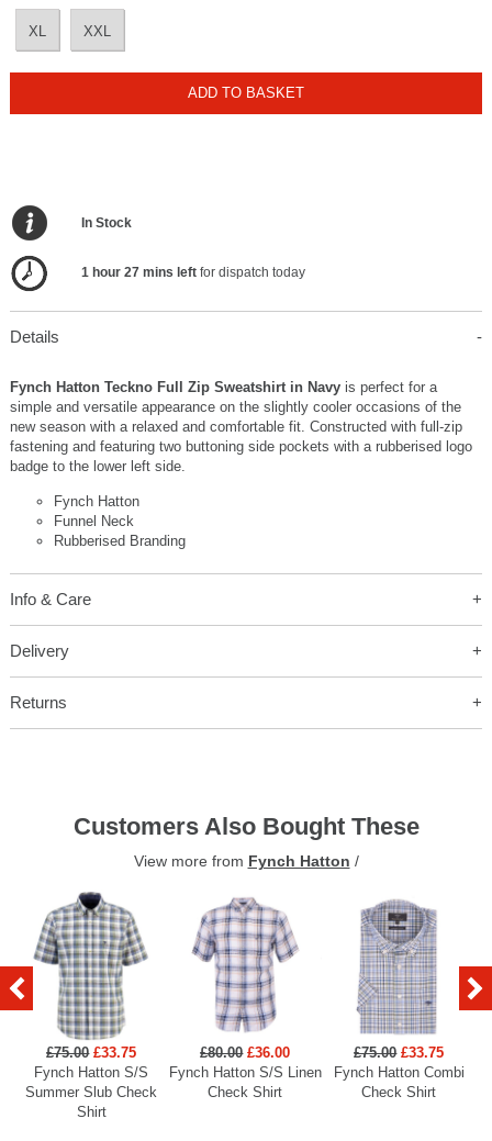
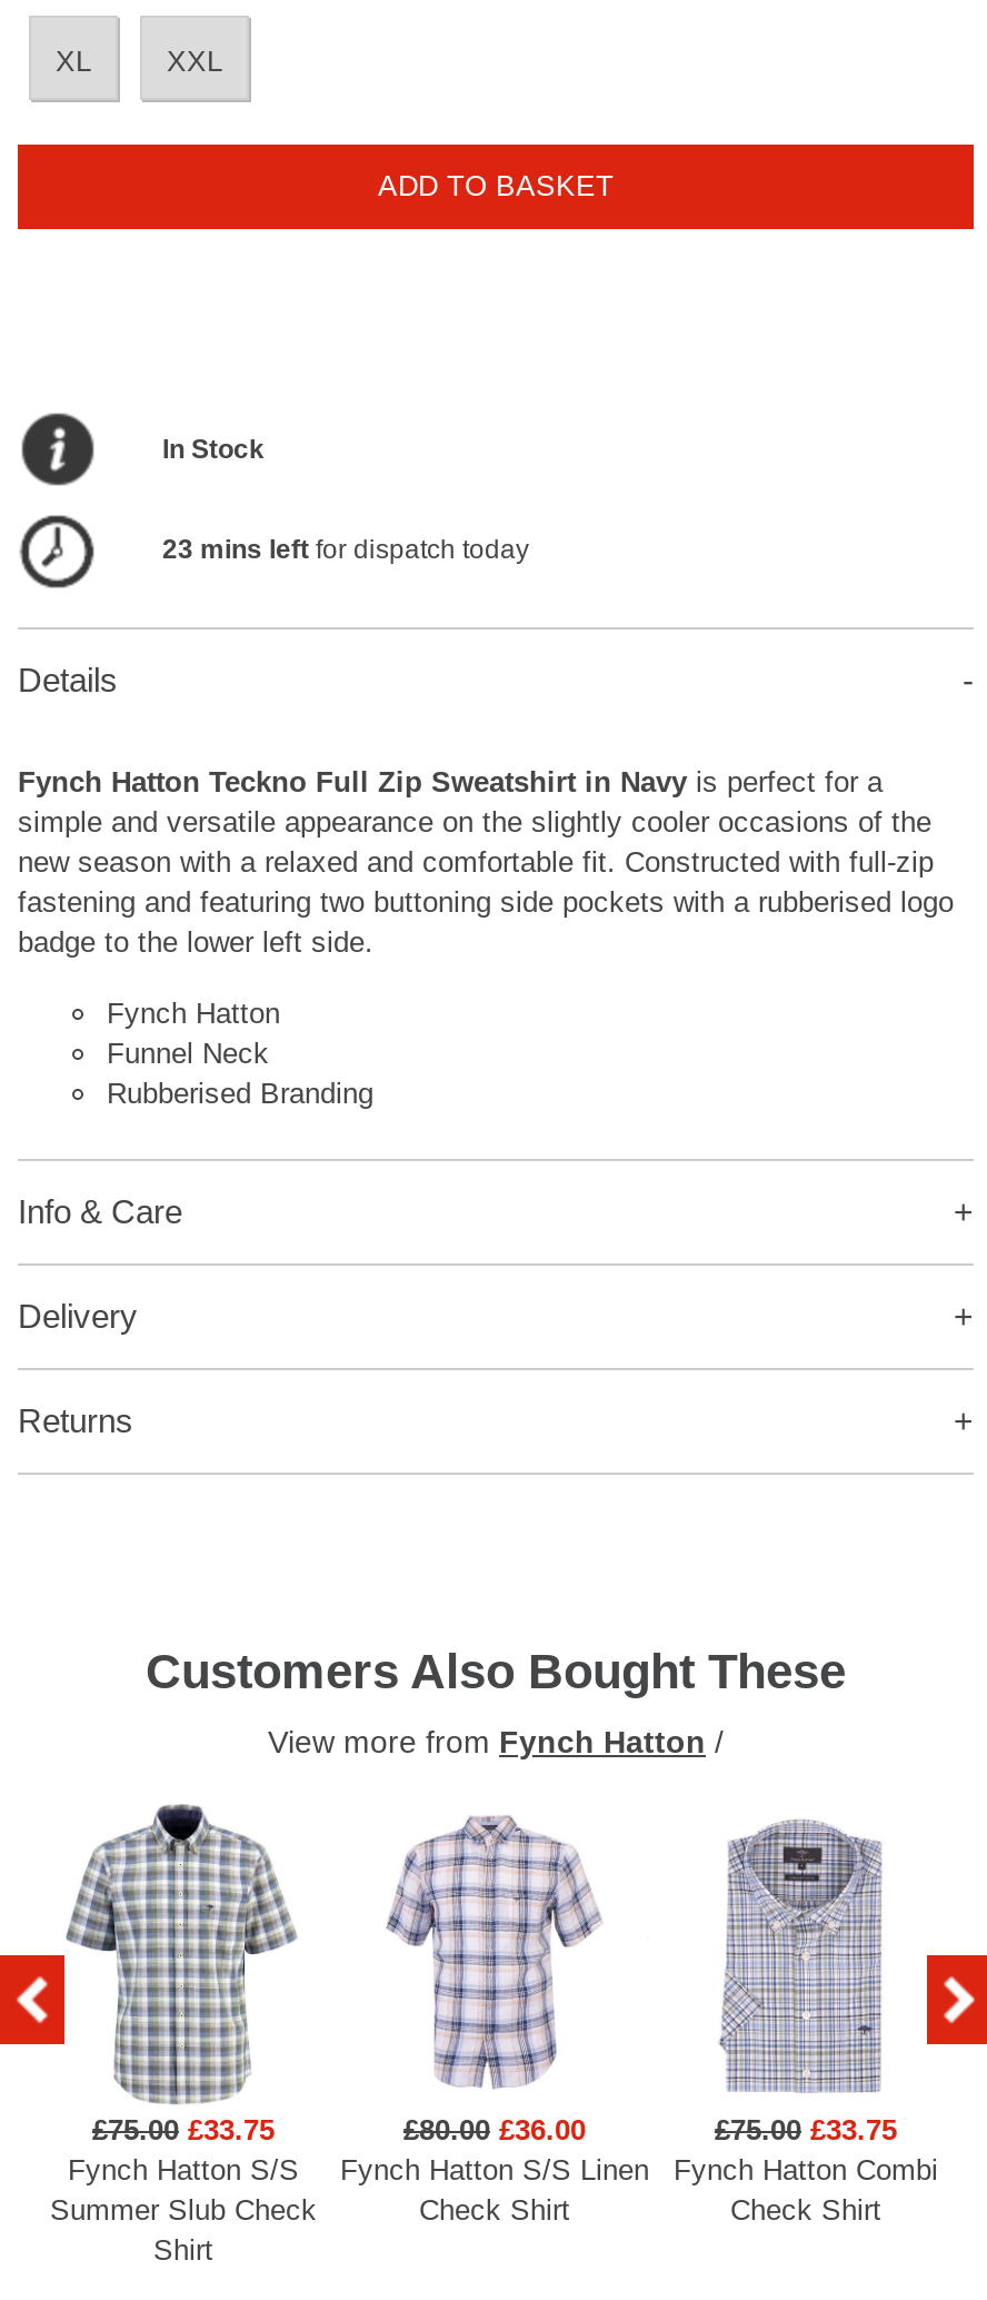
- 1 hour 27 mins left for dispatch today
+ 23 mins left for dispatch today
